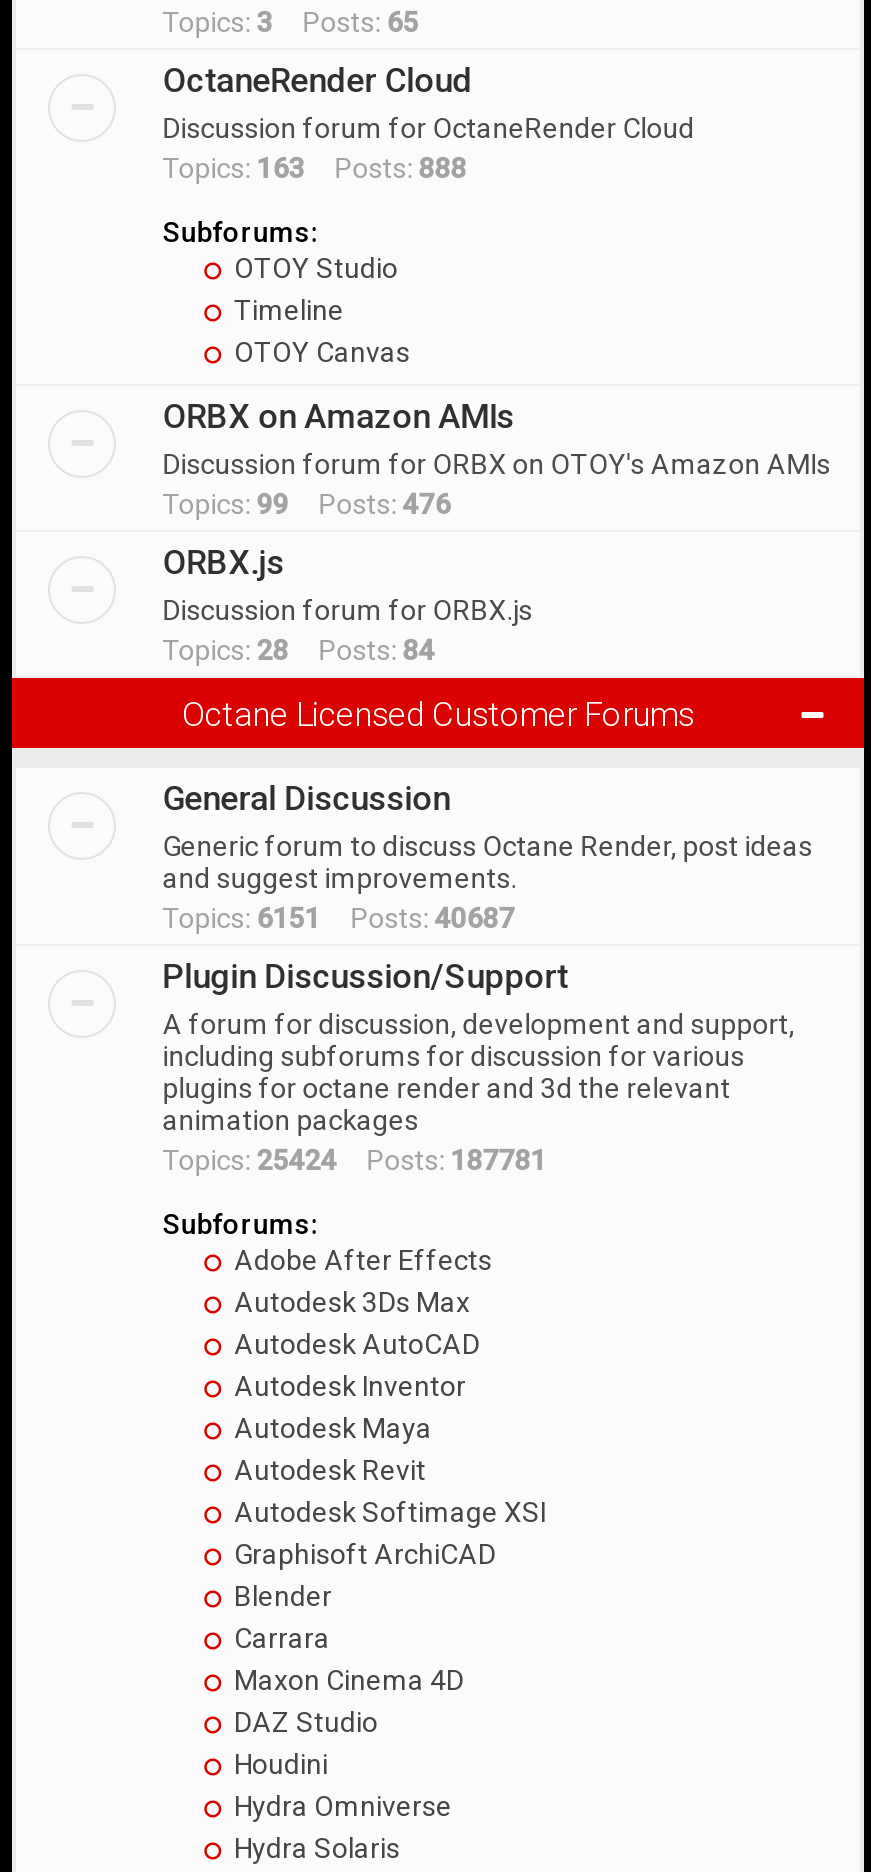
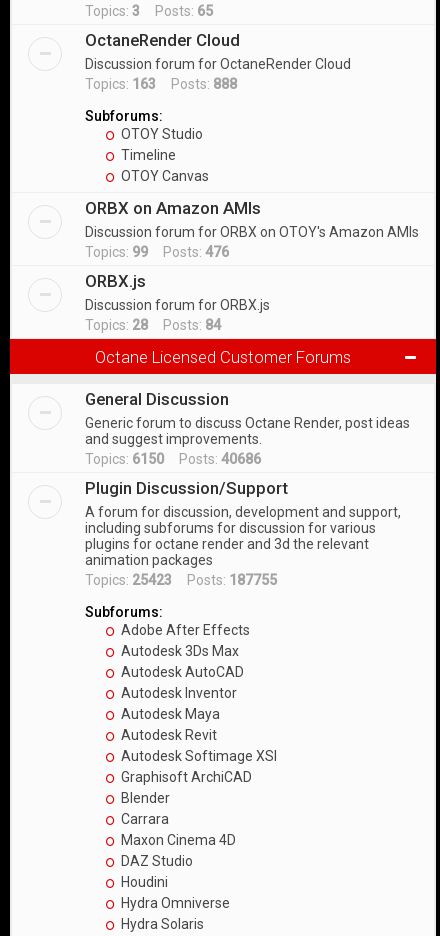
- Topics: 6151 Posts: 40687
+ Topics: 6150 Posts: 40686

- Topics: 25424 Posts: 187781
+ Topics: 25423 Posts: 187755
